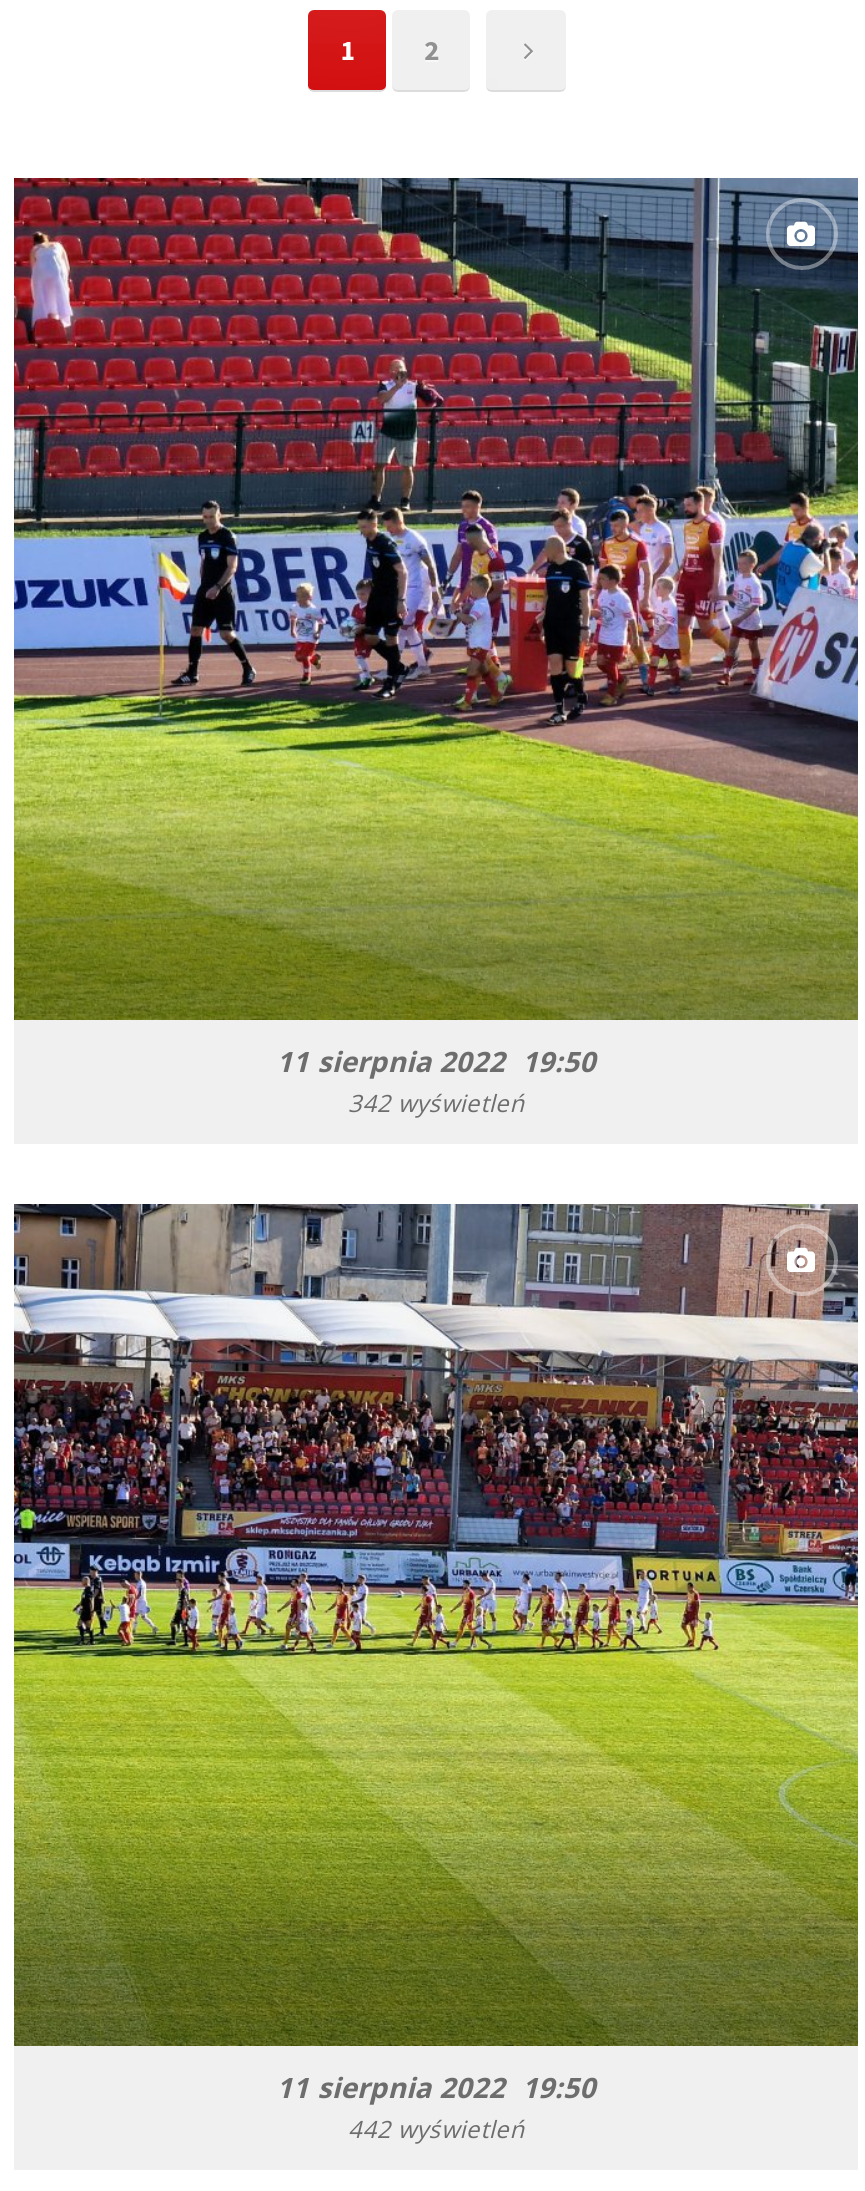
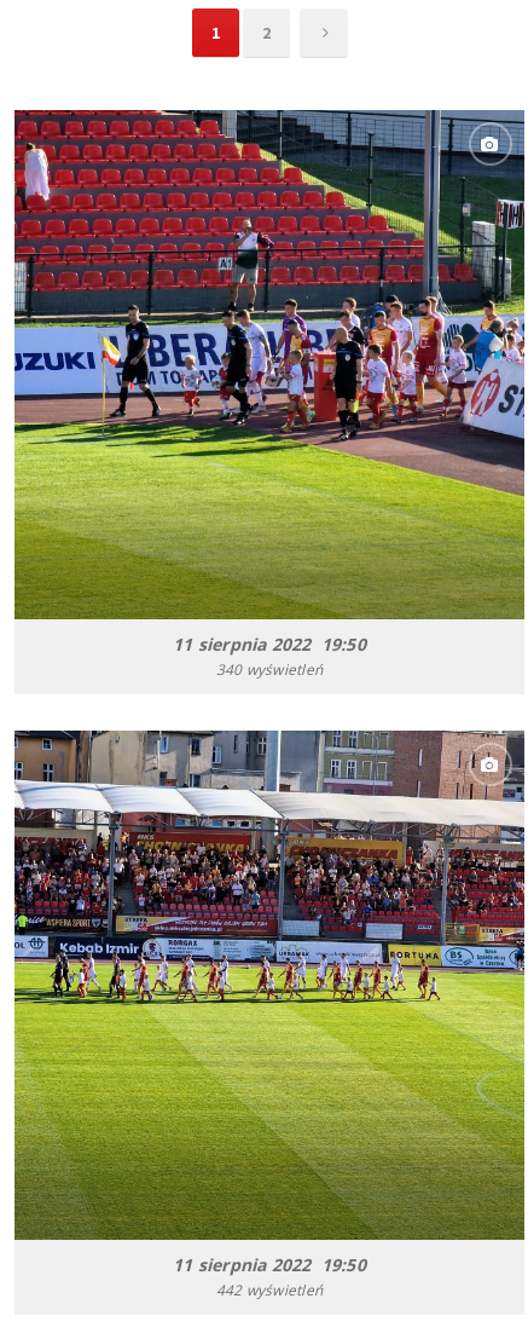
- 342 wyświetleń
+ 340 wyświetleń
